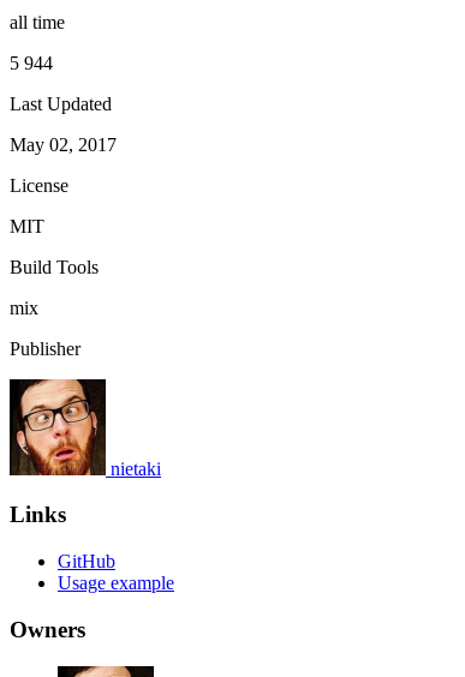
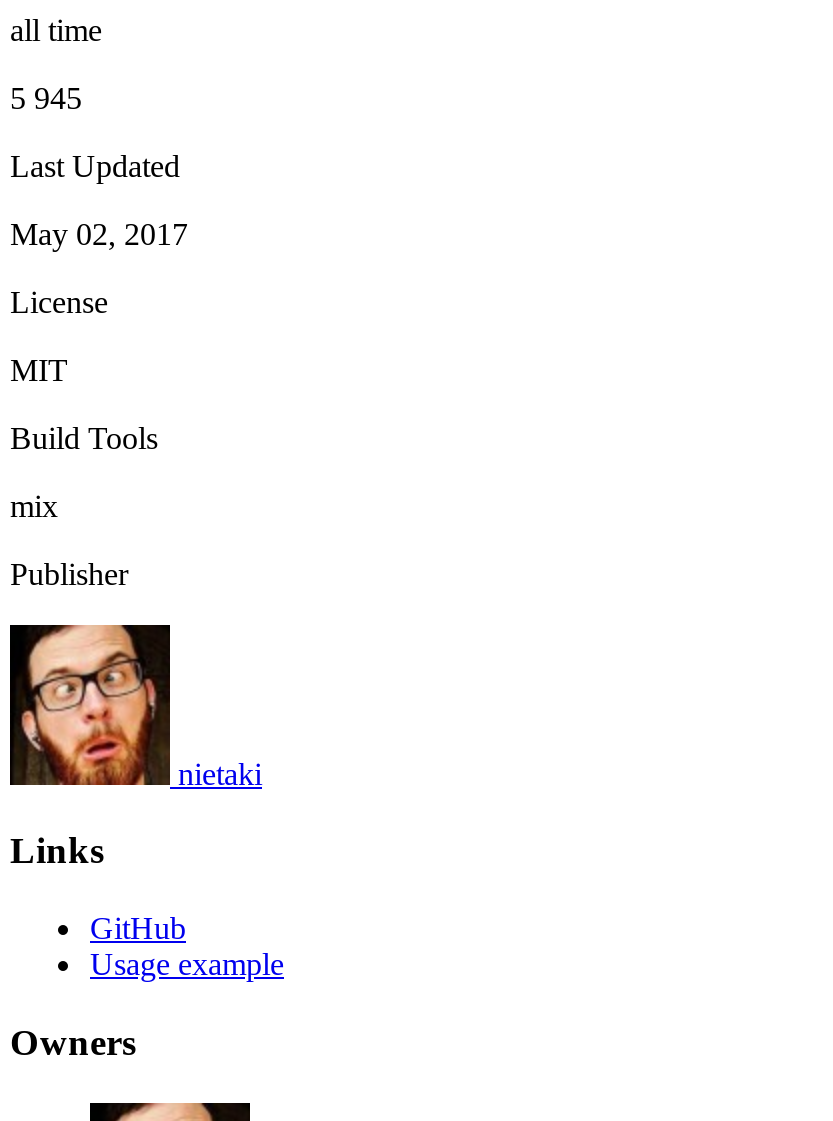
- 5 944
+ 5 945
